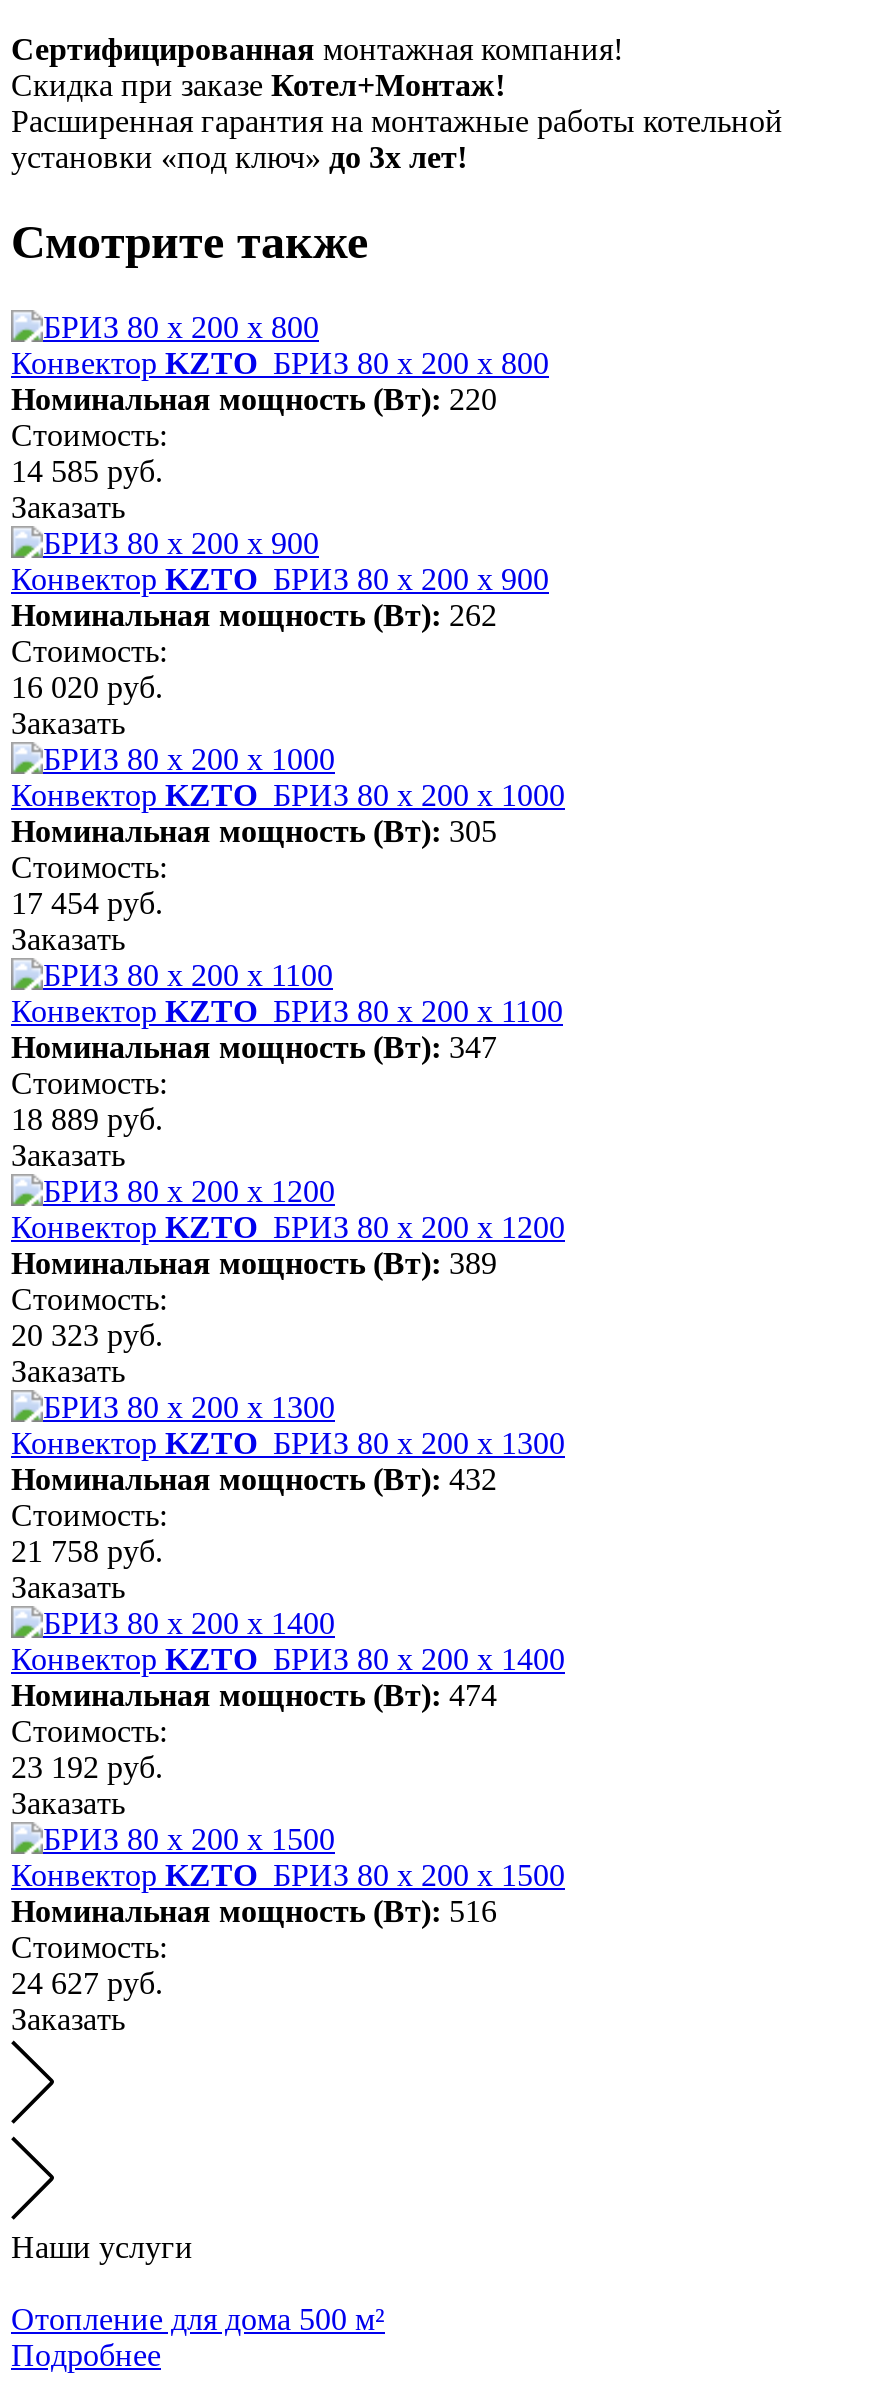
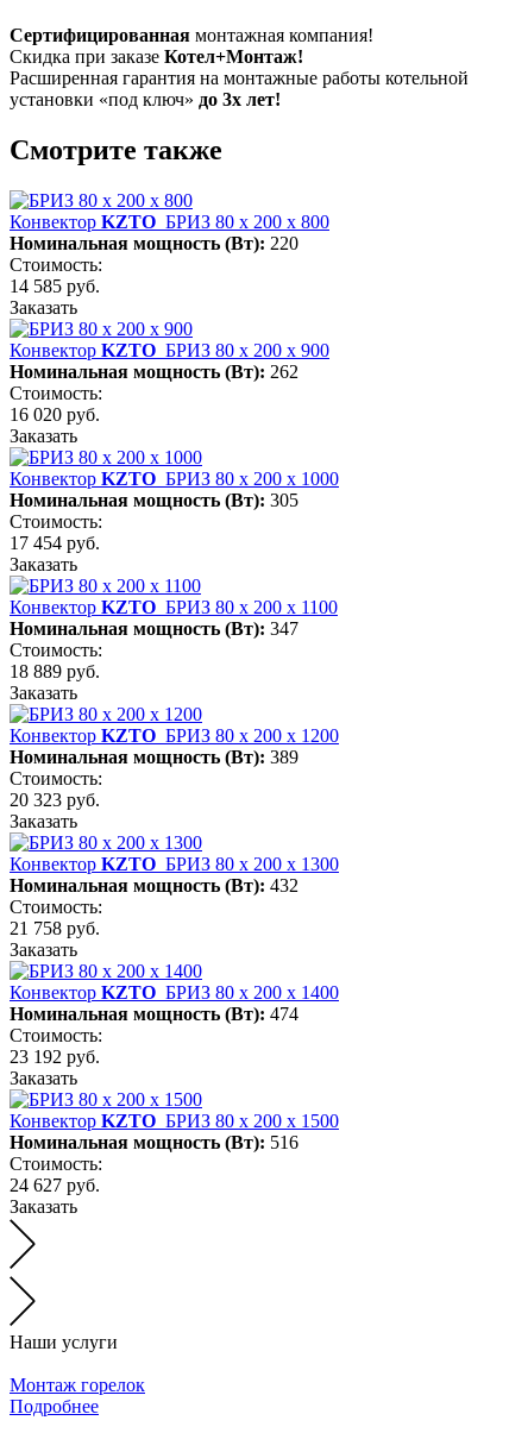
- Отопление для дома 500 м²
+ Монтаж горелок
